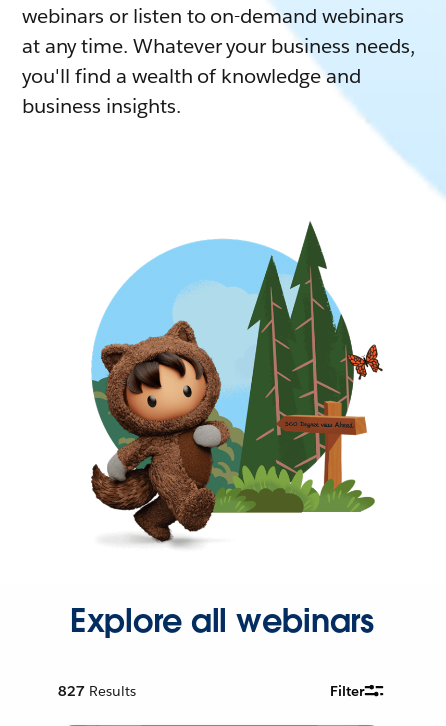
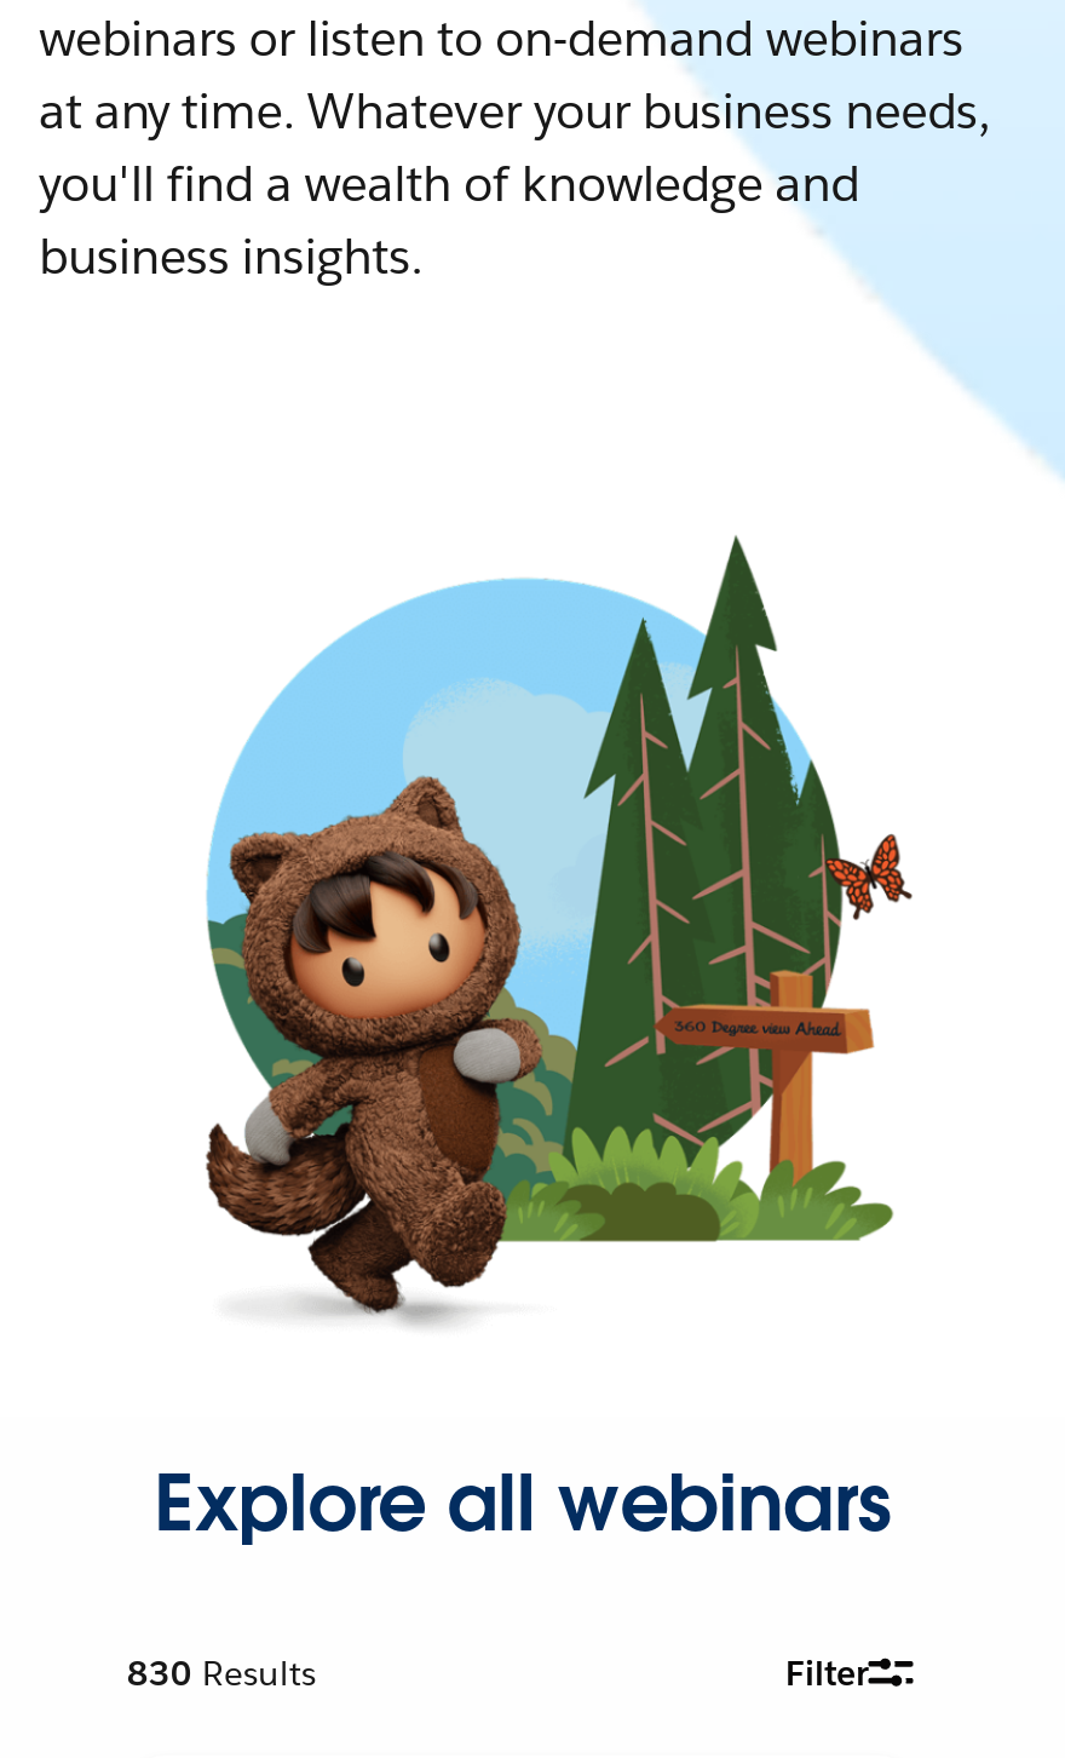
- 827 Results
+ 830 Results
